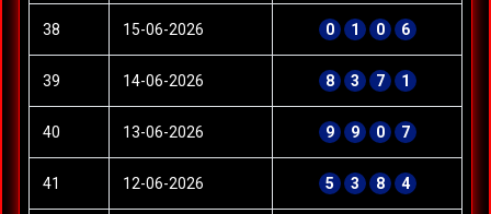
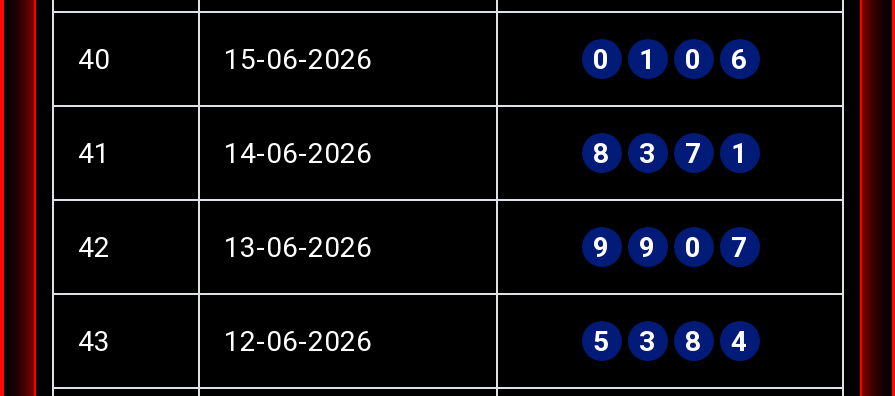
- 38
+ 40

- 39
+ 41

- 40
+ 42

- 41
+ 43
